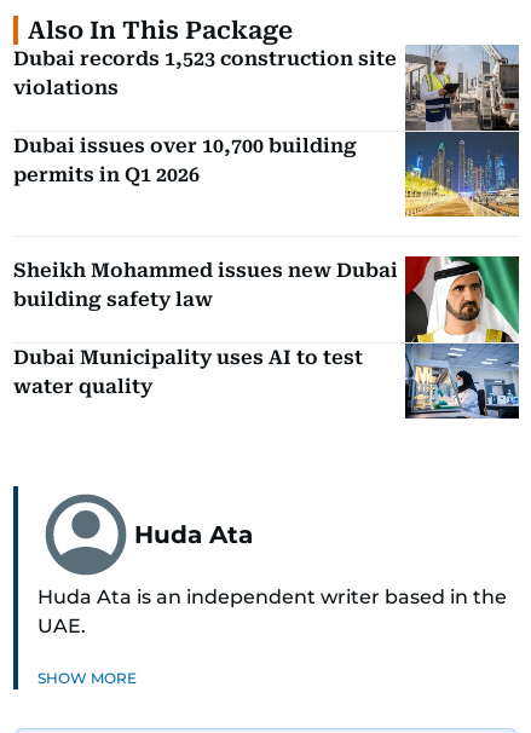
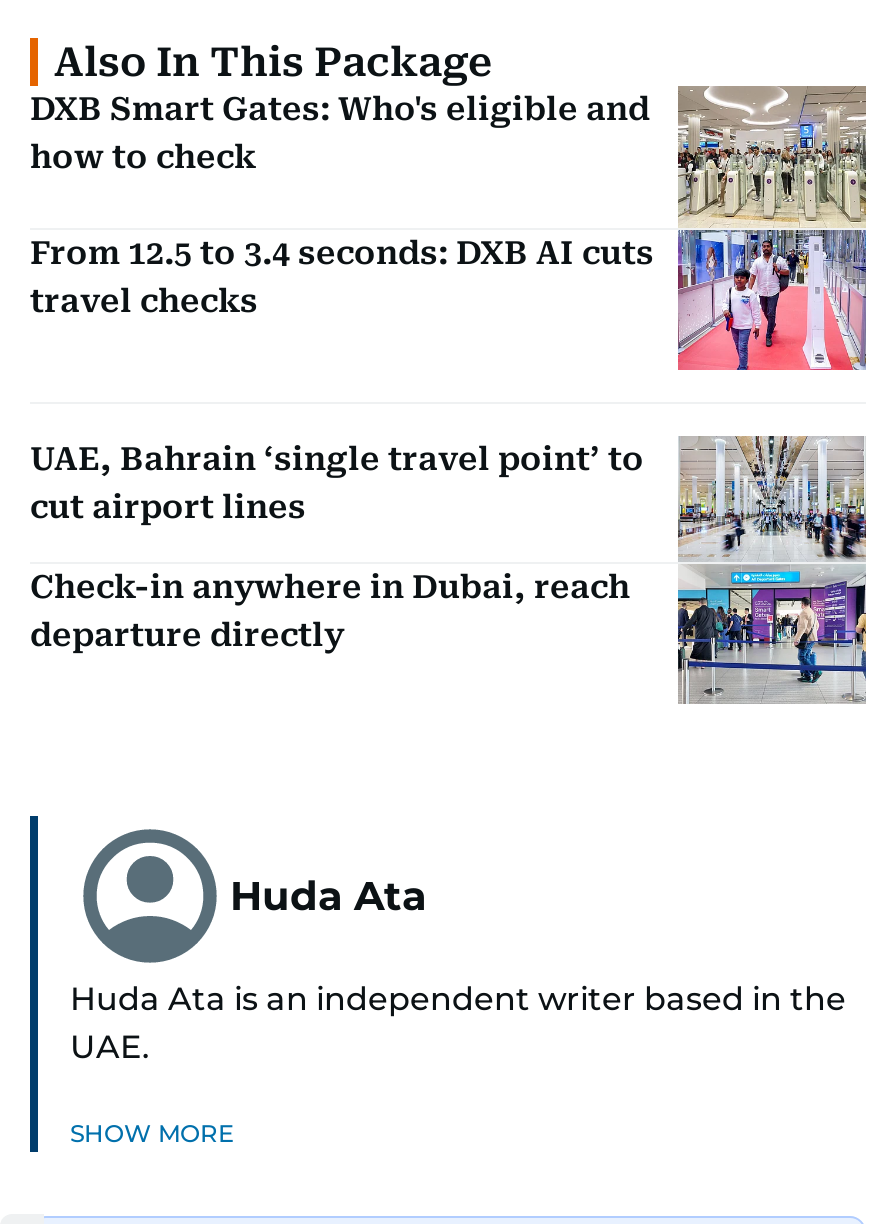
- [image]
- Dubai records 1,523 construction site
- violations
+ [image]
+ DXB Smart Gates: Who's eligible and
+ how to check

- Dubai issues over 10,700 building
- permits in Q1 2026
+ From 12.5 to 3.4 seconds: DXB AI cuts
+ travel checks

- [image]
- Sheikh Mohammed issues new Dubai
- building safety law
+ [image]
+ UAE, Bahrain ‘single travel point’ to
+ cut airport lines

- Dubai Municipality uses AI to test
- water quality
+ Check-in anywhere in Dubai, reach
+ departure directly
